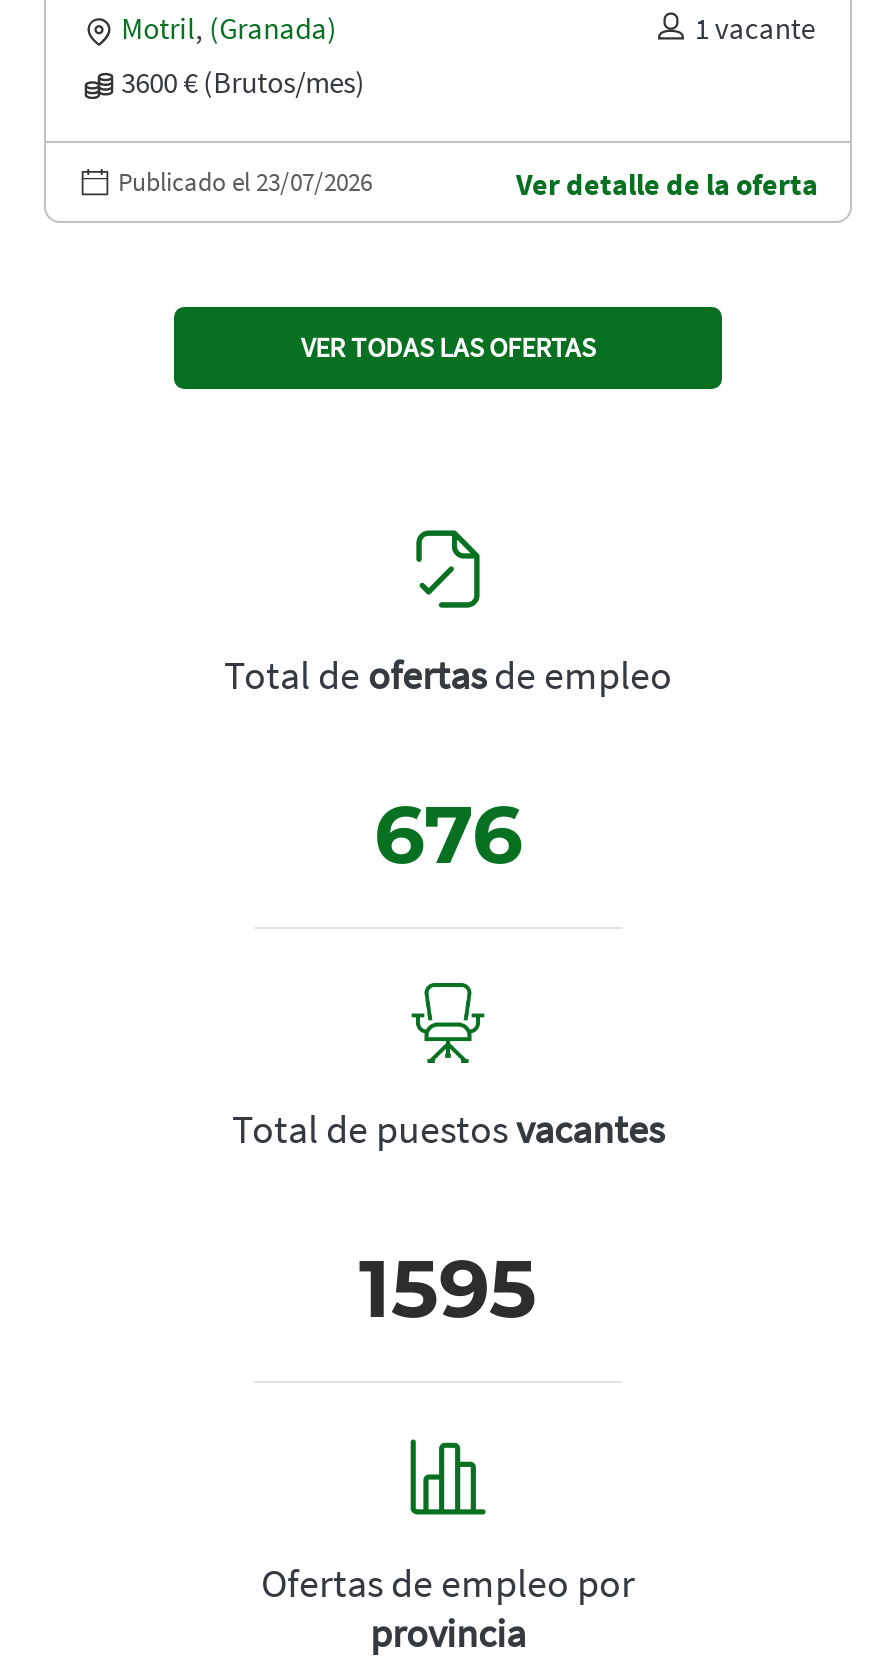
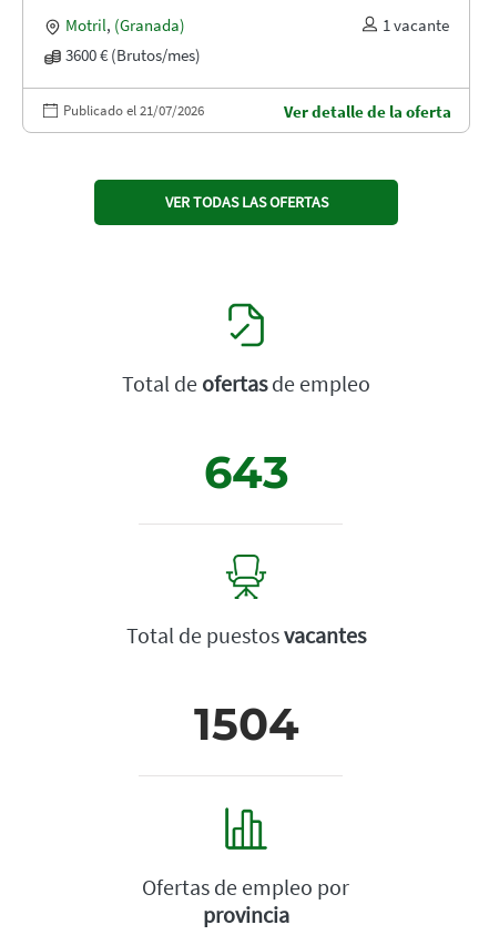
- Publicado el 23/07/2026
+ Publicado el 21/07/2026

- 676
+ 643

- 1595
+ 1504
